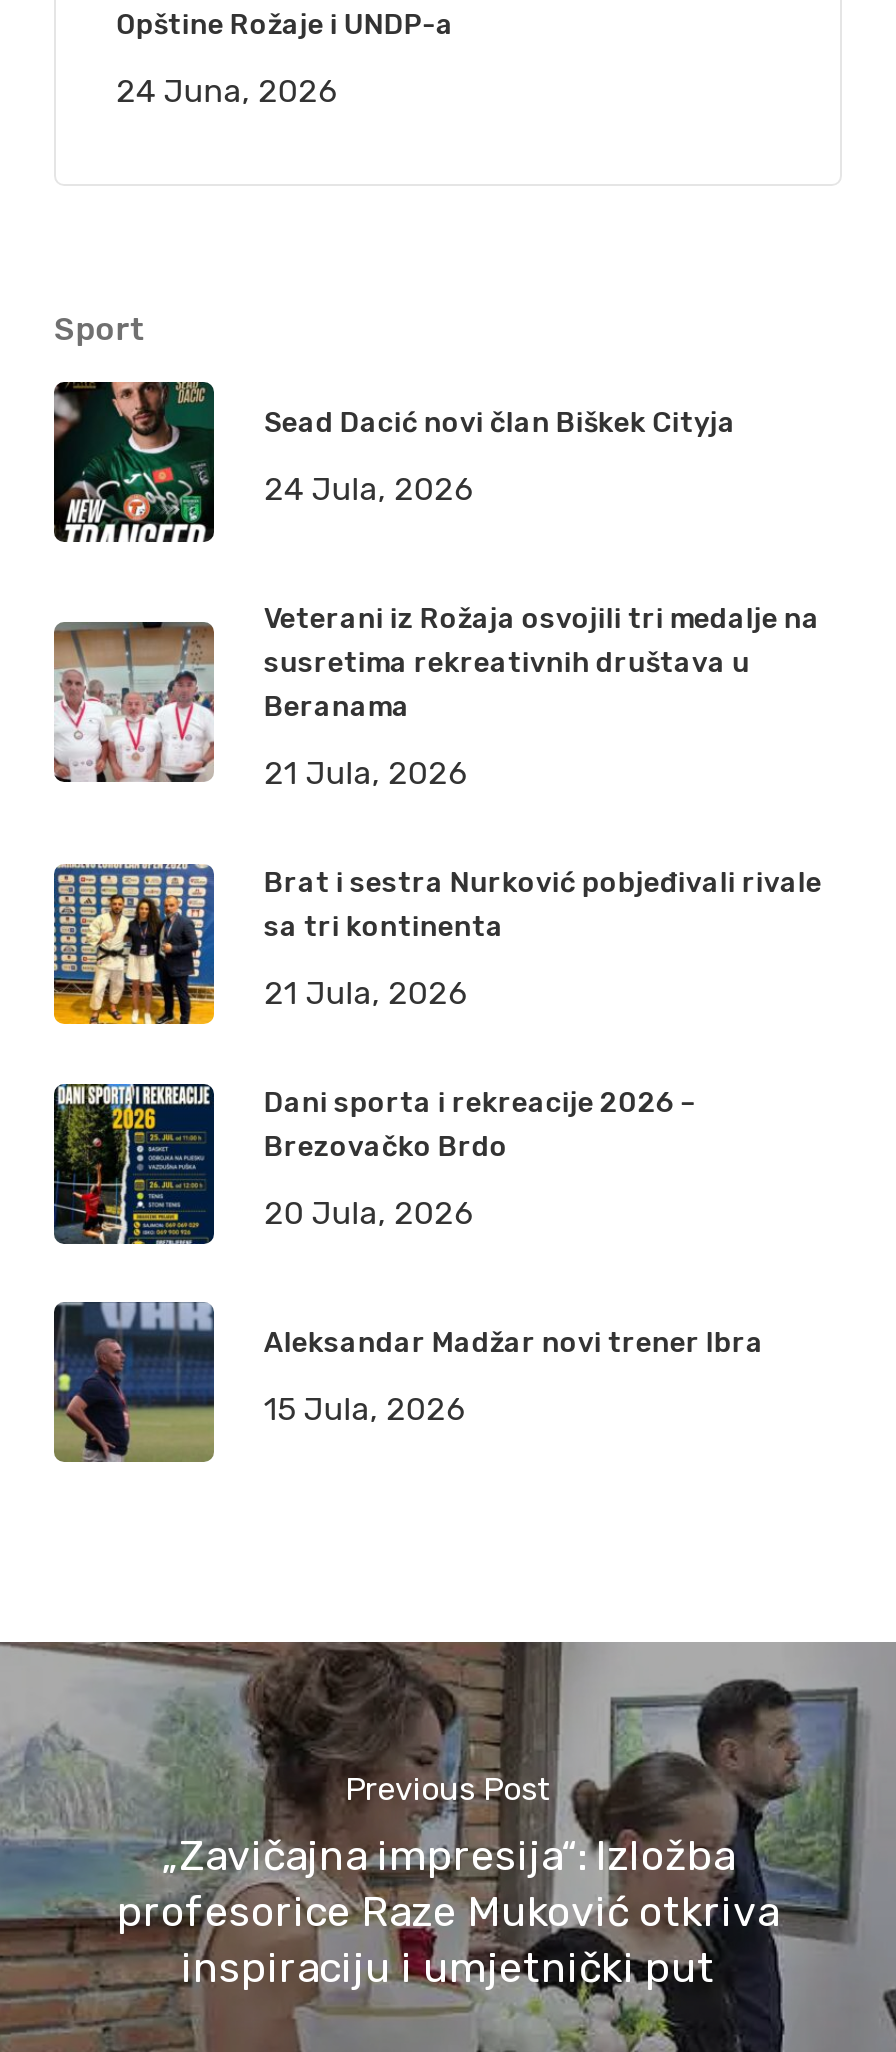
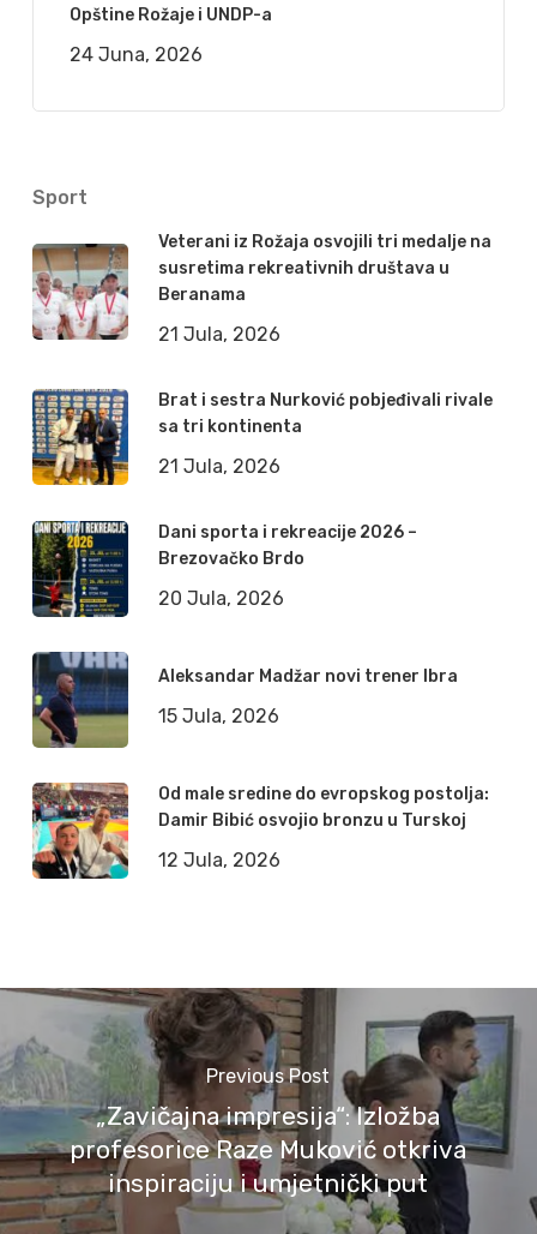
- [image]
- Sead Dacić novi član Biškek Cityja
- 24 Jula, 2026

moved up: [image] | Veterani iz Rožaja osvojili tri medalje na | susretima rekreativnih društava u | ... | Aleksandar Madžar novi trener Ibra | 15 Jula, 2026

+ [image]
+ Od male sredine do evropskog postolja:
+ Damir Bibić osvojio bronzu u Turskoj
+ 12 Jula, 2026
